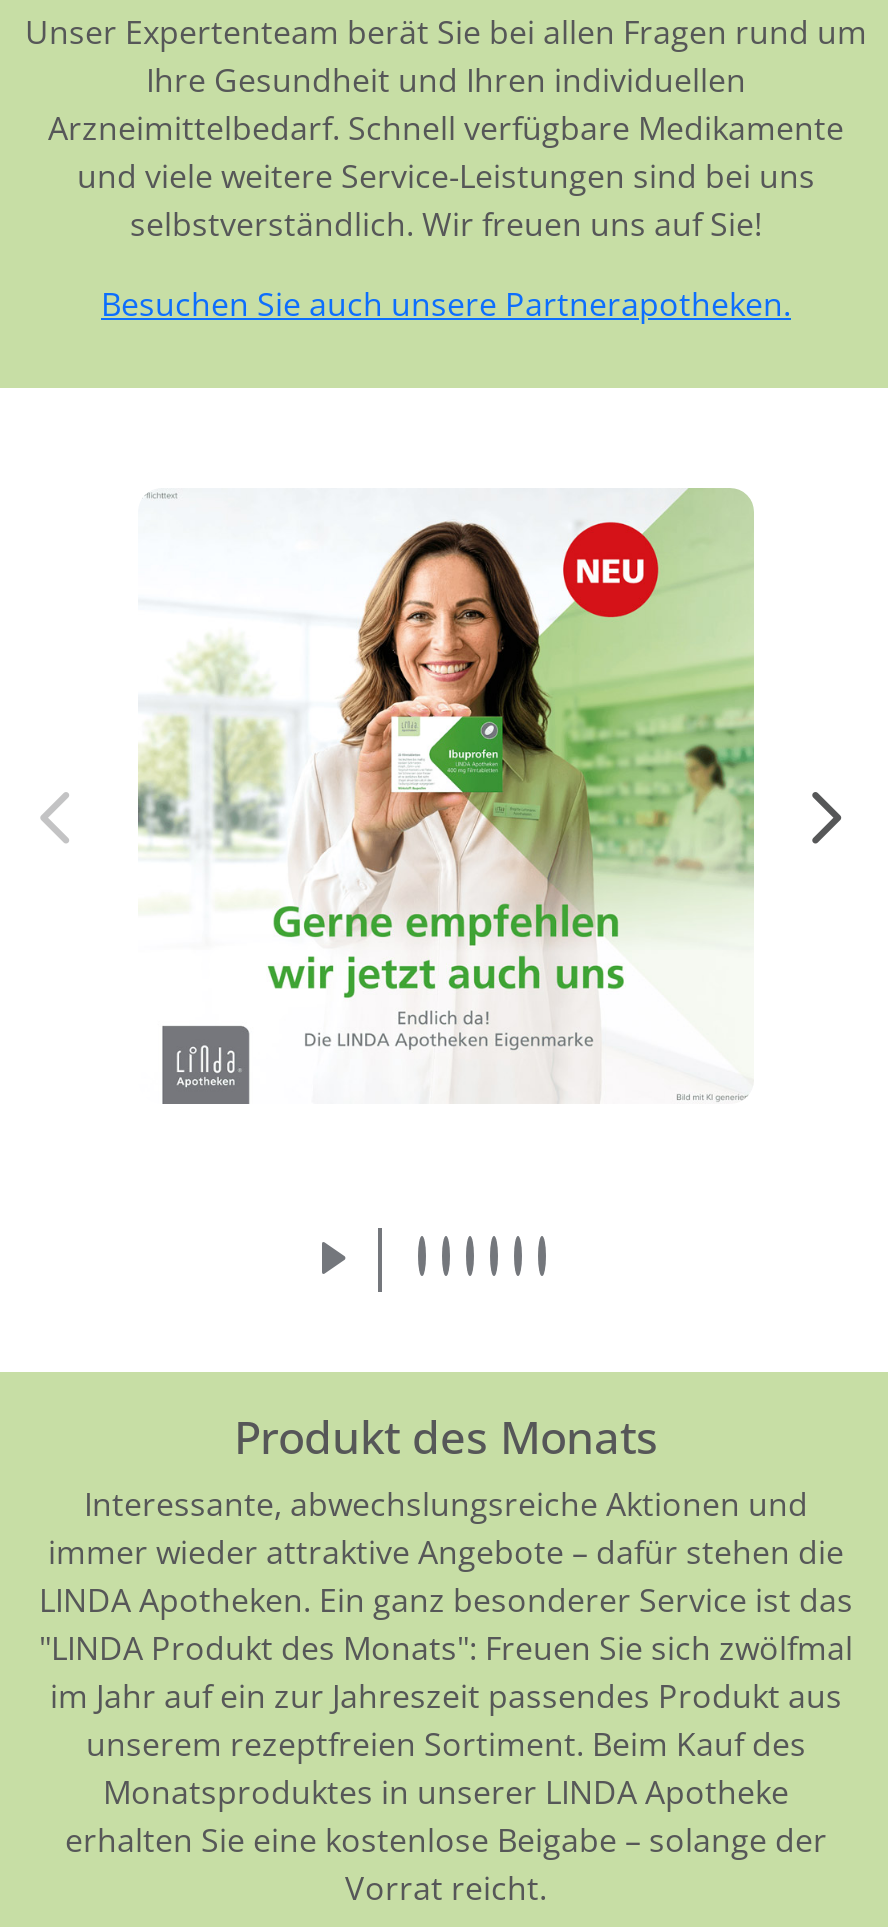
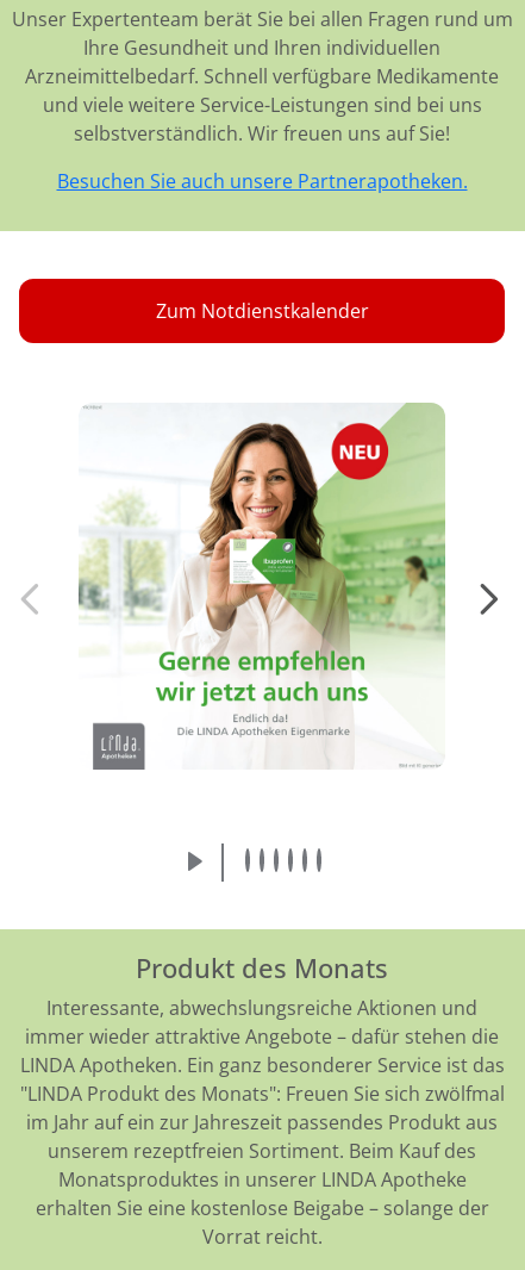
+ Zum Notdienstkalender
